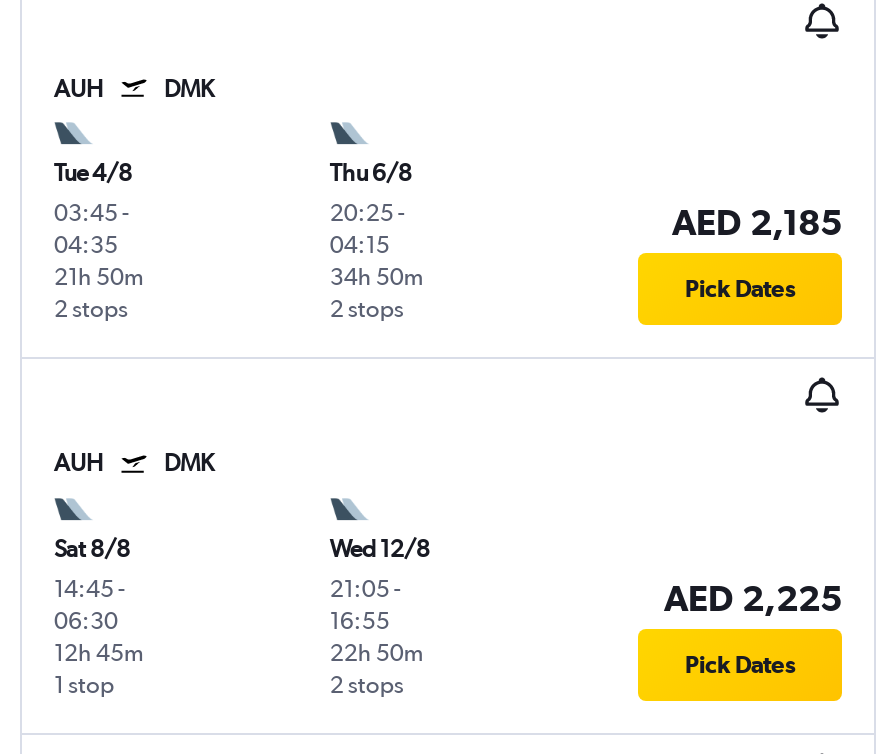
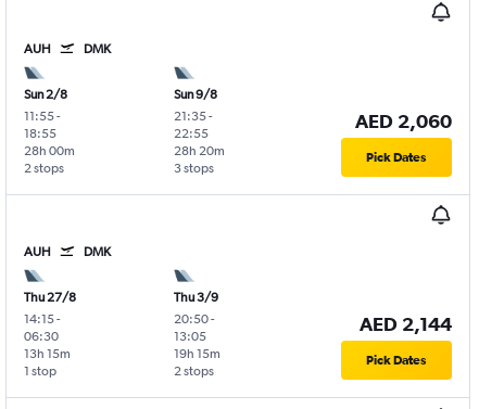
- Tue 4/8
- 03:45 -
- 04:35
+ Sun 2/8
+ 11:55 -
+ 18:55

- Thu 6/8
- 20:25 -
- 04:15
+ Sun 9/8
+ 21:35 -
+ 22:55

- AED 2,185
+ AED 2,060

- 21h 50m
+ 28h 00m

- 34h 50m
+ 28h 20m

- 2 stops
+ 3 stops

- Sat 8/8
- 14:45 -
+ Thu 27/8
+ 14:15 -

- Wed 12/8
- 21:05 -
- 16:55
+ Thu 3/9
+ 20:50 -
+ 13:05

- AED 2,225
+ AED 2,144

- 12h 45m
+ 13h 15m

- 22h 50m
+ 19h 15m
